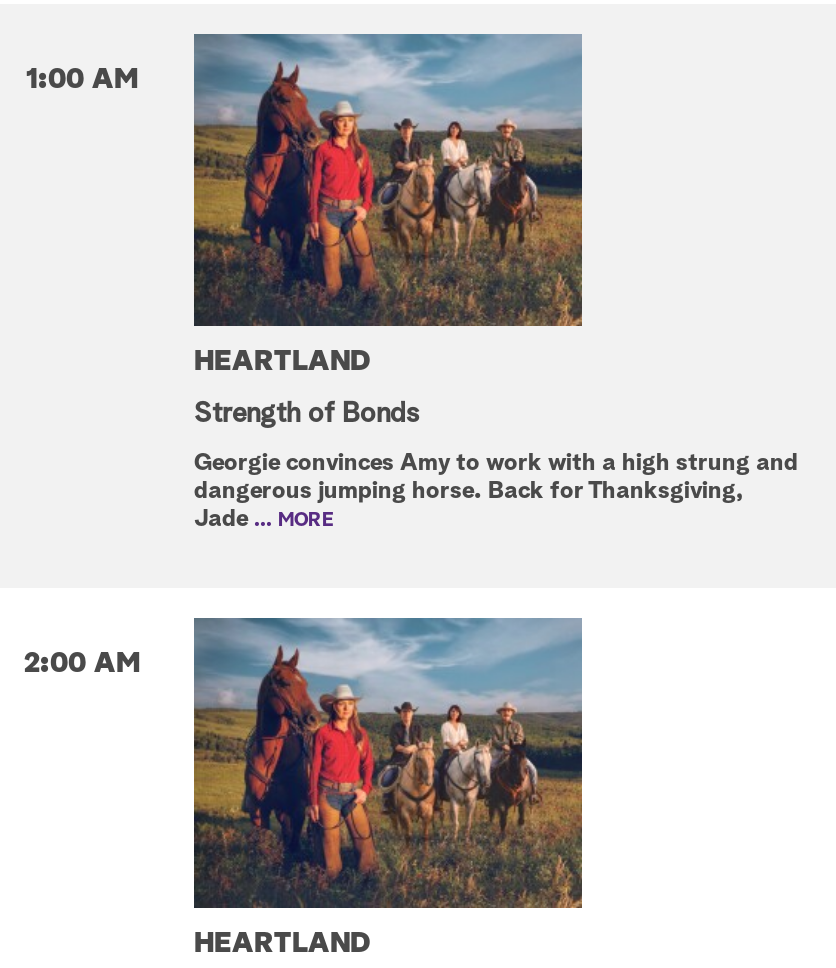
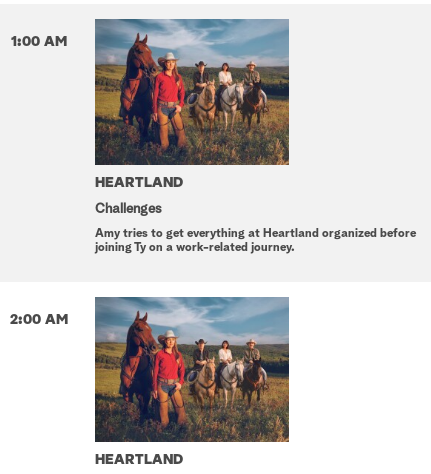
- Strength of Bonds
+ Challenges

- Georgie convinces Amy to work with a high strung and
- dangerous jumping horse. Back for Thanksgiving,
- Jade ... MORE
+ Amy tries to get everything at Heartland organized before
+ joining Ty on a work-related journey.
